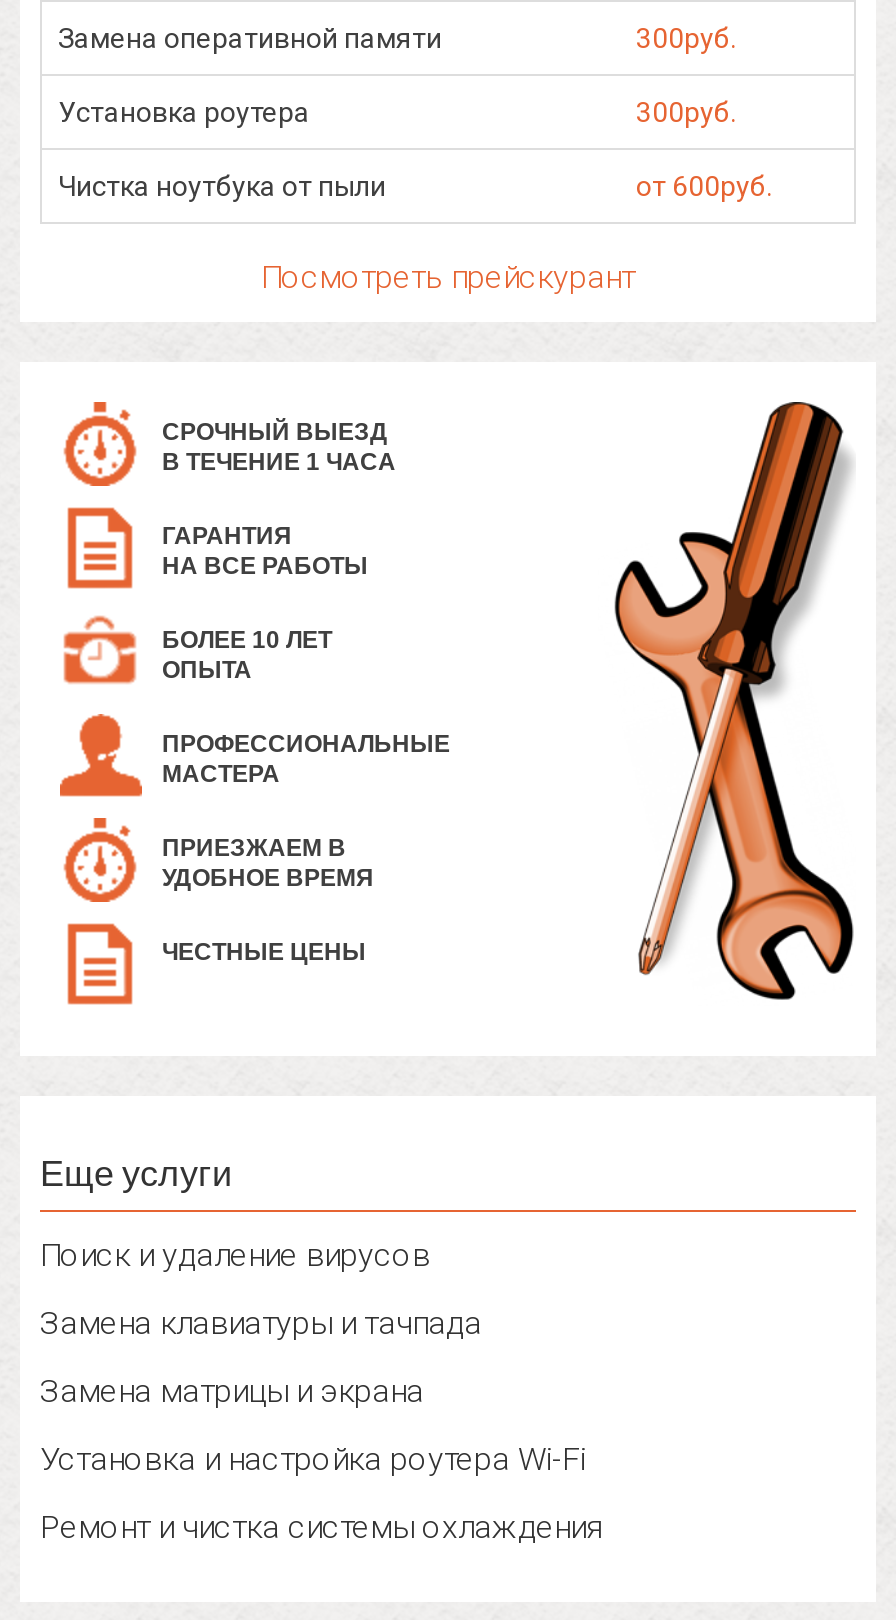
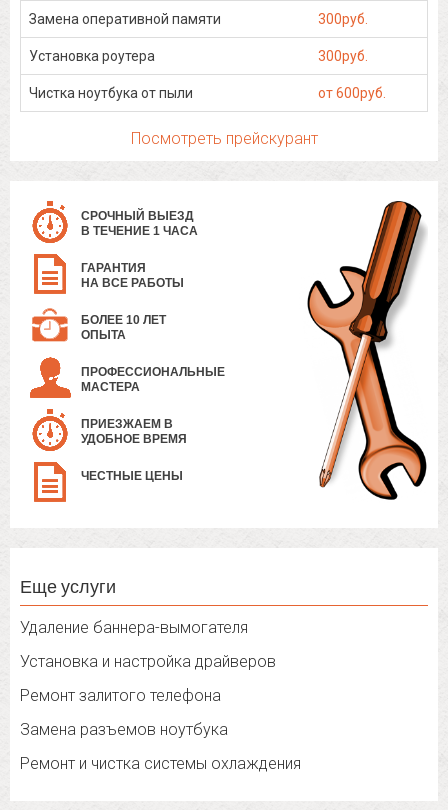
- Поиск и удаление вирусов
+ Удаление баннера-вымогателя

- Замена клавиатуры и тачпада
+ Установка и настройка драйверов

- Замена матрицы и экрана
+ Ремонт залитого телефона

- Установка и настройка роутера Wi-Fi
+ Замена разъемов ноутбука
